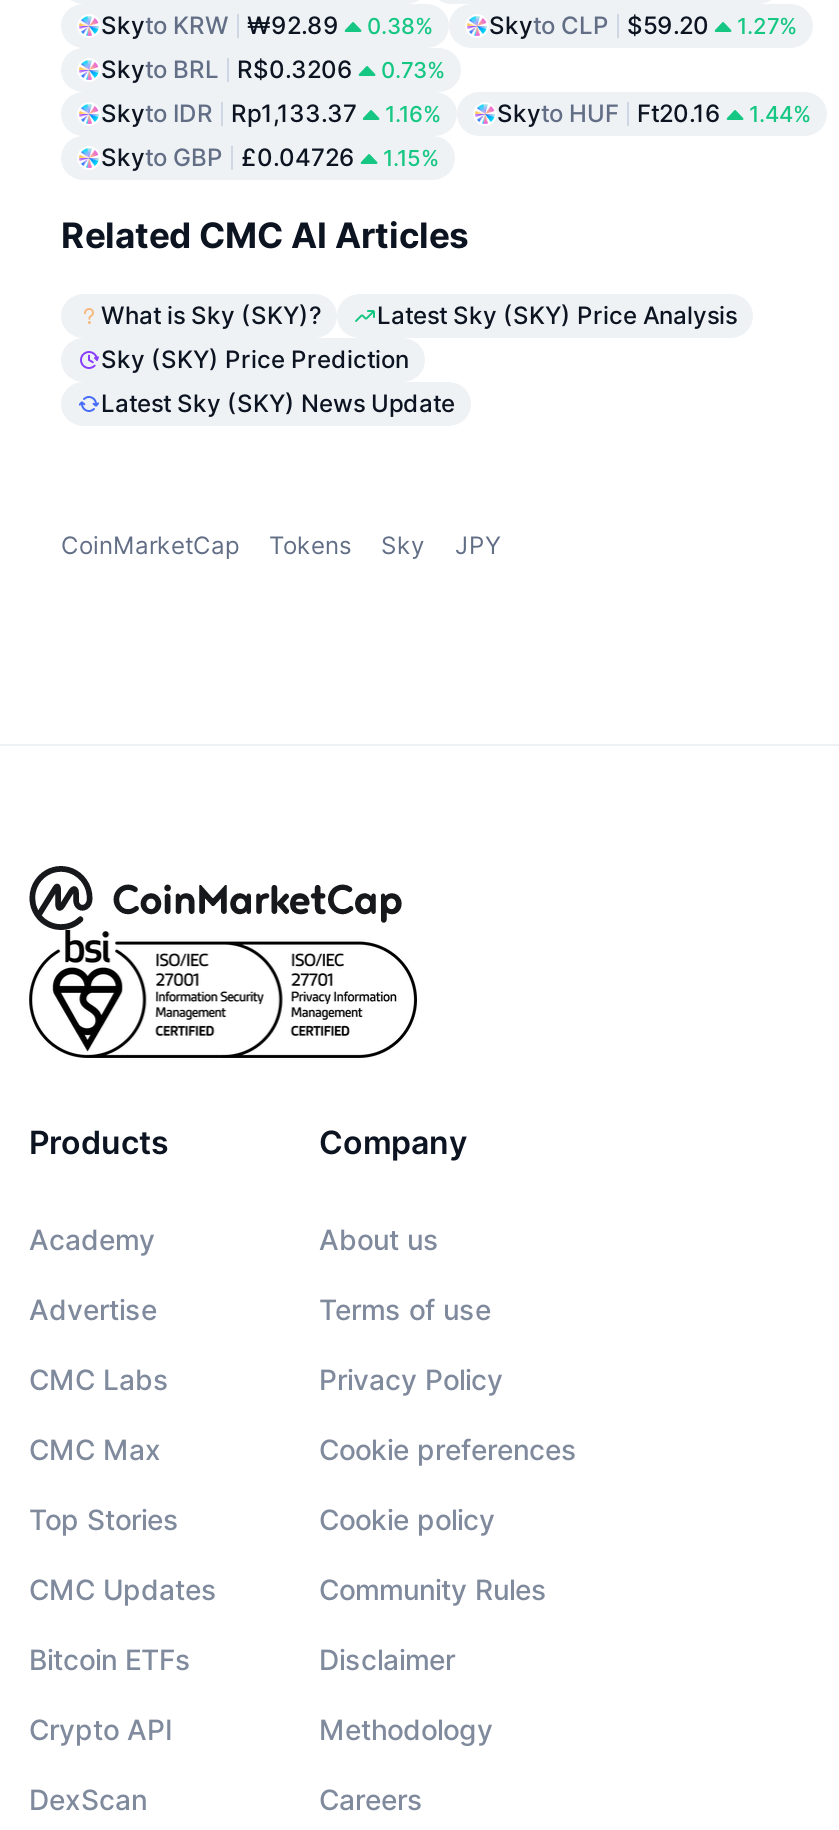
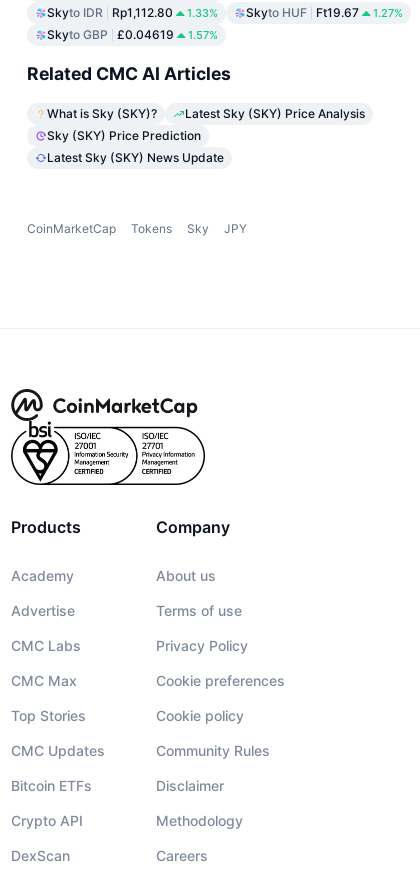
- Skyto KRW ₩92.89
- 0.38%
- Skyto CLP $59.20
+ Skyto IDR Rp1,112.80
+ 1.33%
+ Skyto HUF Ft19.67

- Skyto BRL R$0.3206
- 0.73%
- Skyto IDR Rp1,133.37
- 1.16%
- Skyto HUF Ft20.16
- 1.44%
- Skyto GBP £0.04726
- 1.15%
+ Skyto GBP £0.04619
+ 1.57%
